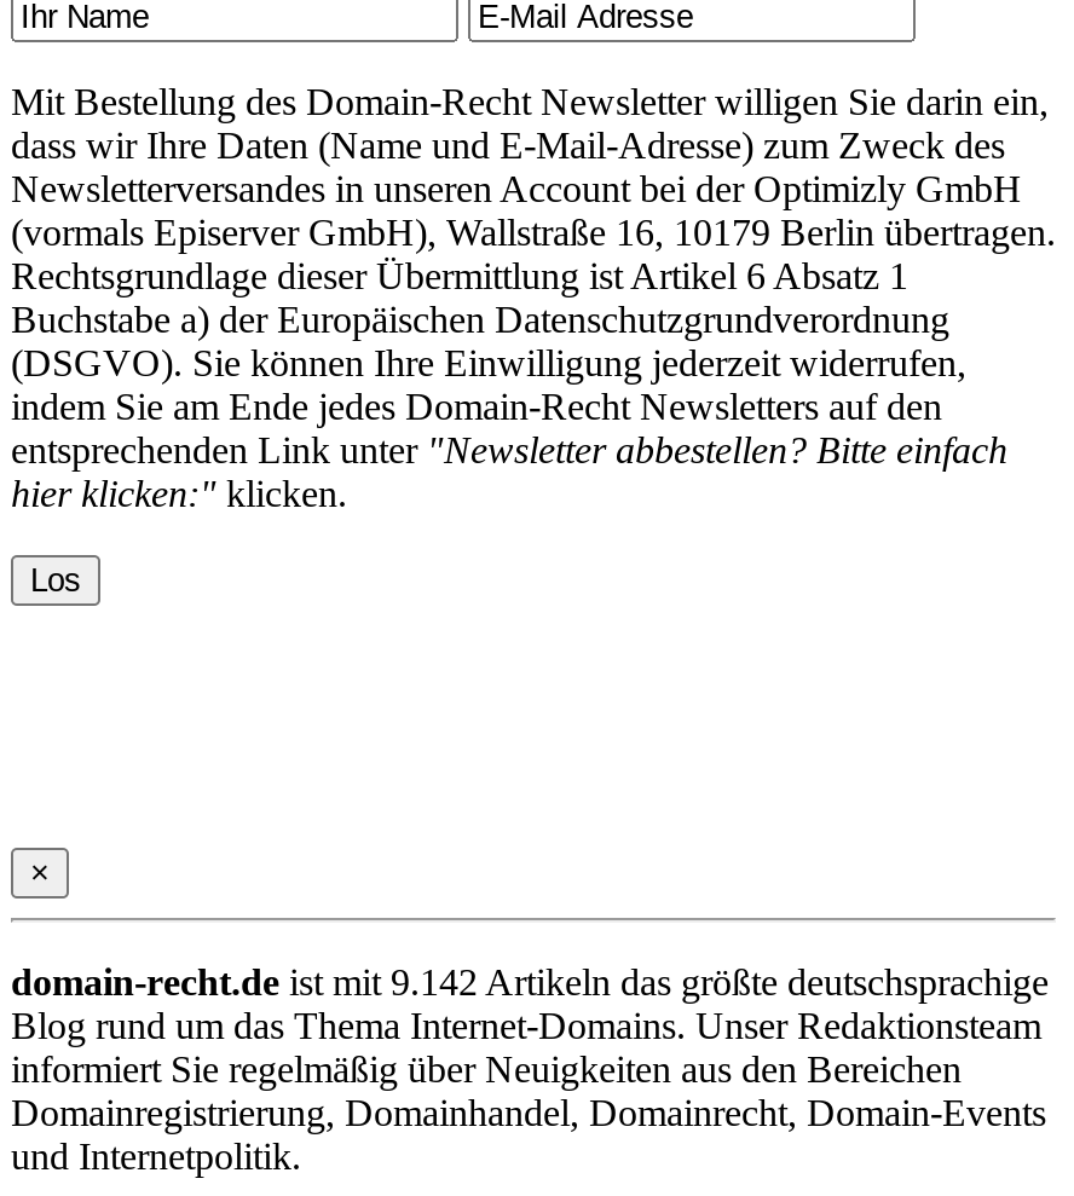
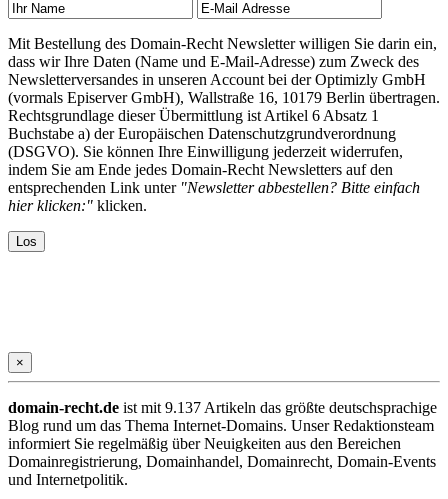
- domain-recht.de ist mit 9.142 Artikeln das größte deutschsprachige
+ domain-recht.de ist mit 9.137 Artikeln das größte deutschsprachige
